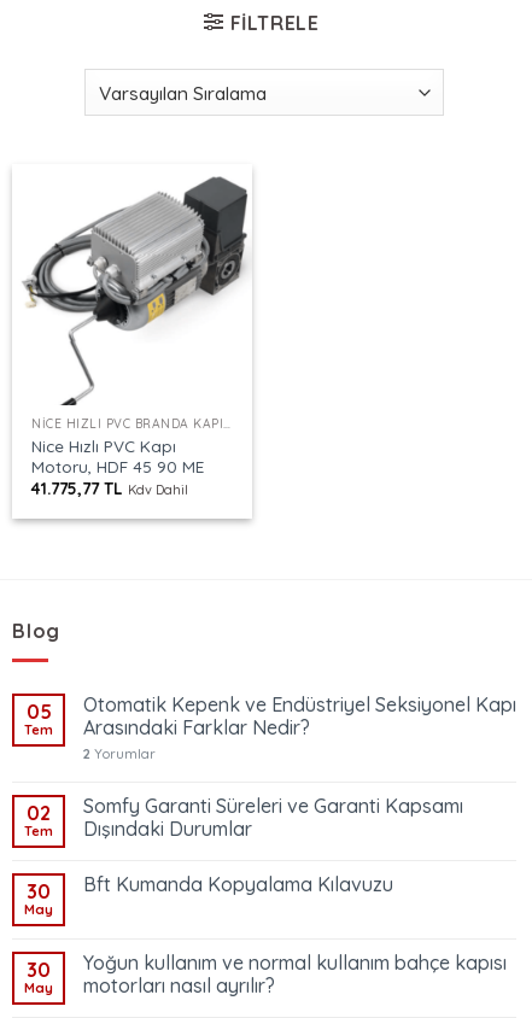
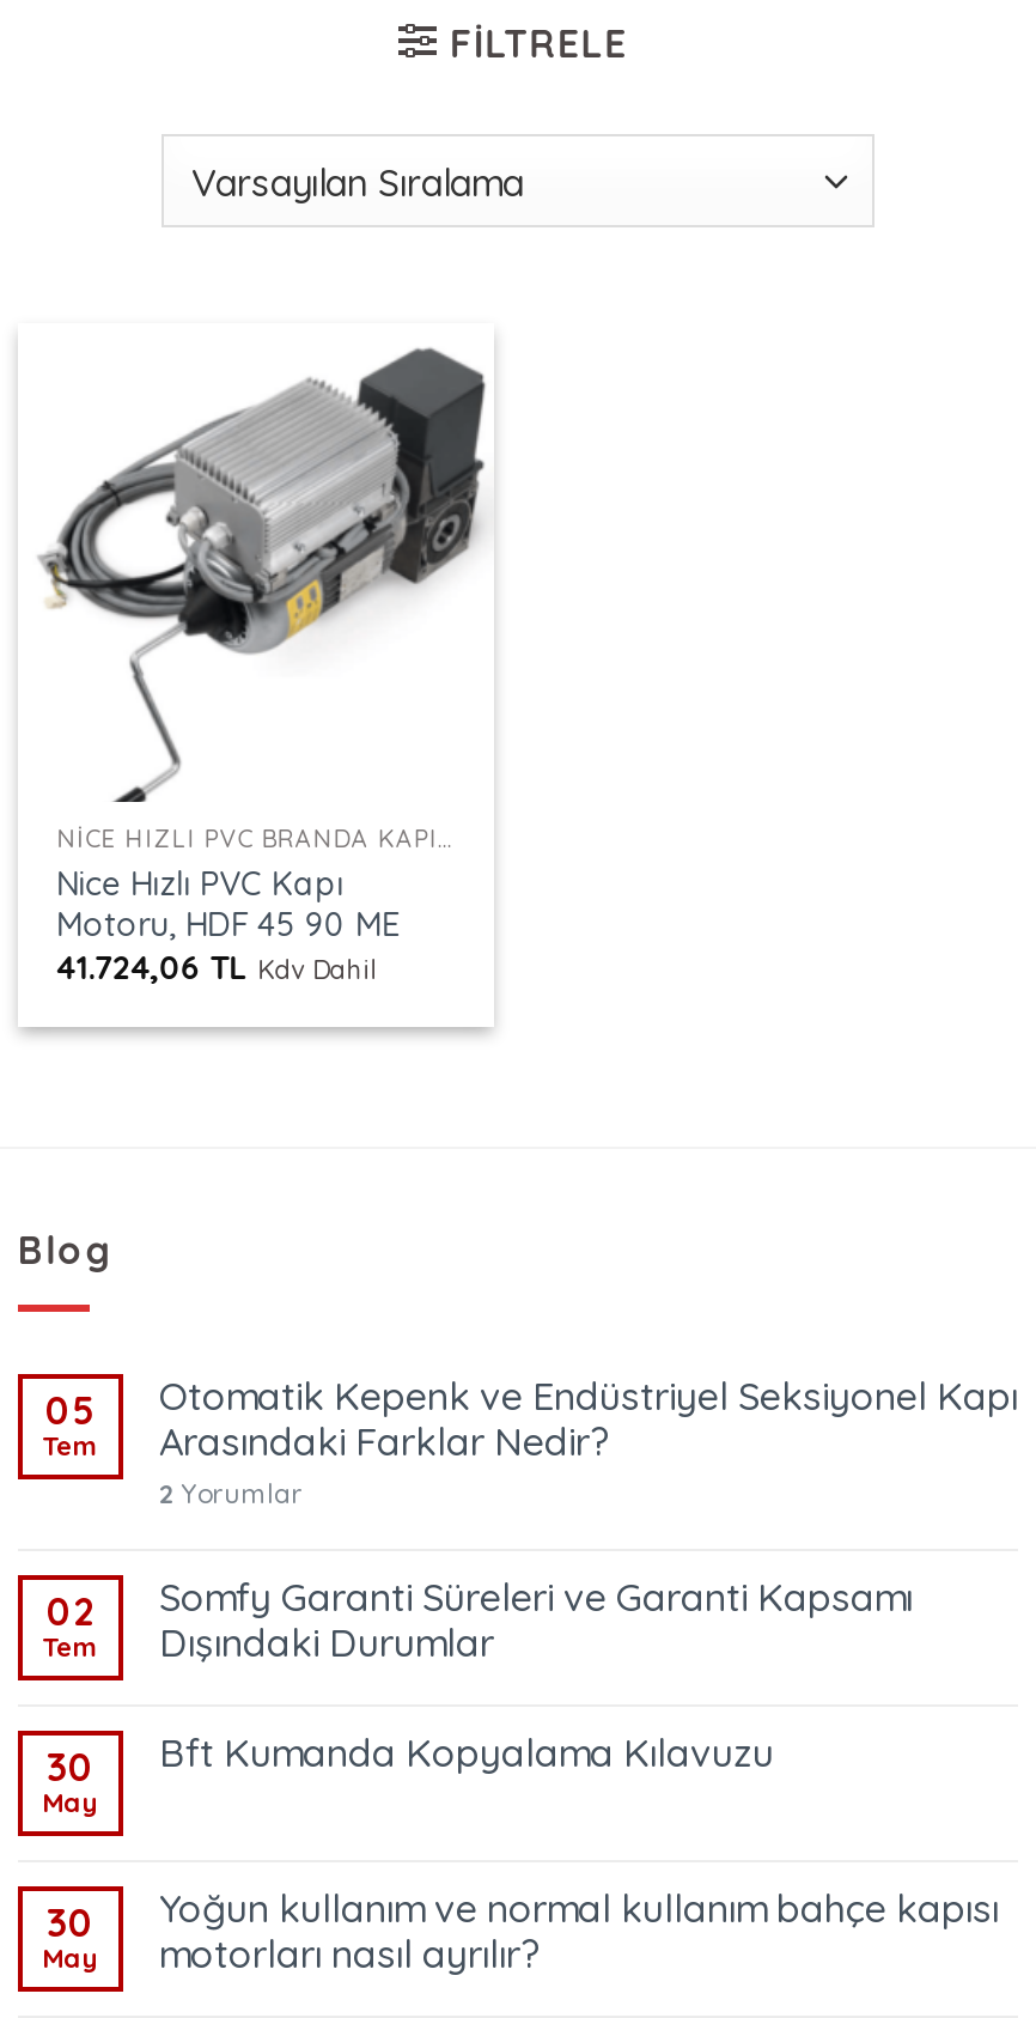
- 41.775,77 TL Kdv Dahil
+ 41.724,06 TL Kdv Dahil
